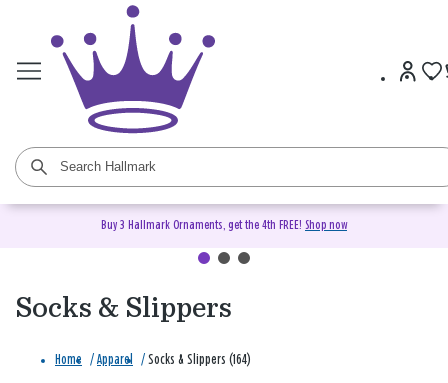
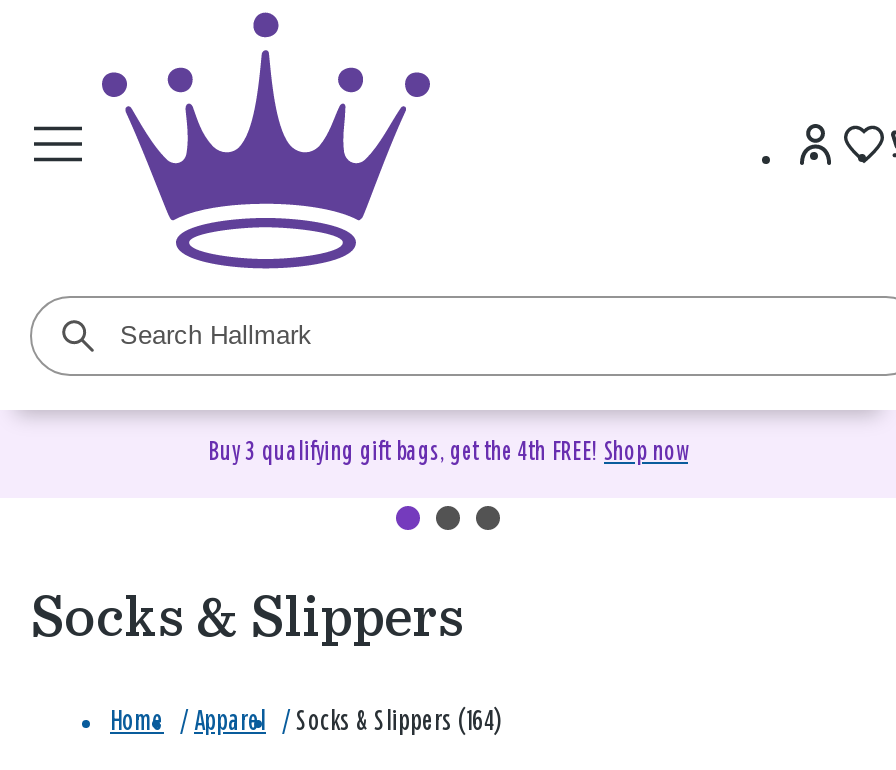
- Buy 3 Hallmark Ornaments, get the 4th FREE! Shop now
+ Buy 3 qualifying gift bags, get the 4th FREE! Shop now
